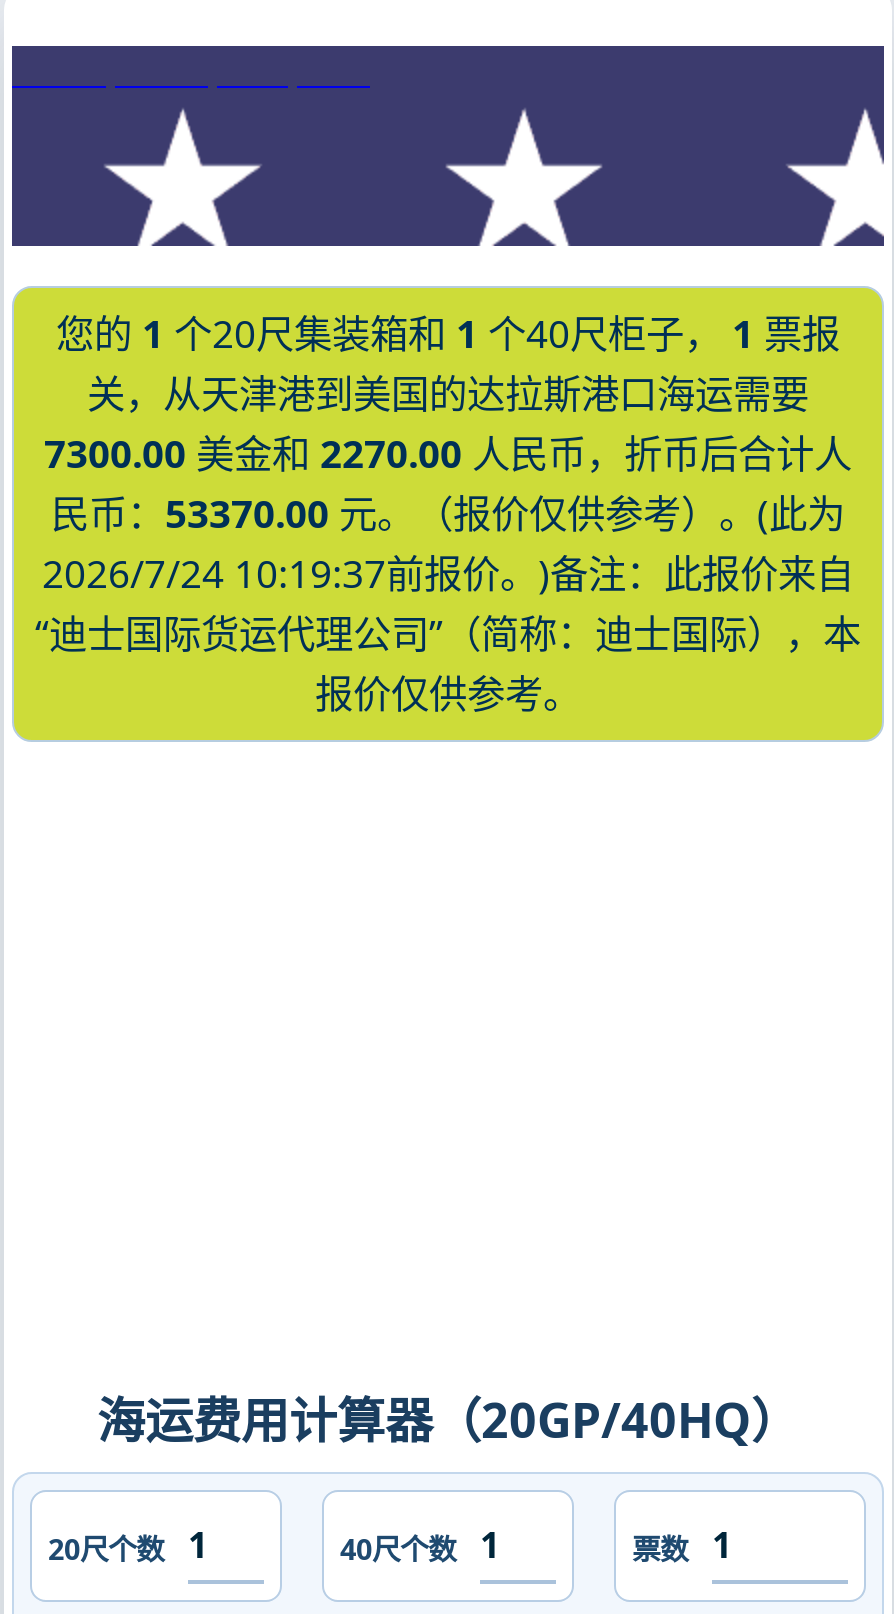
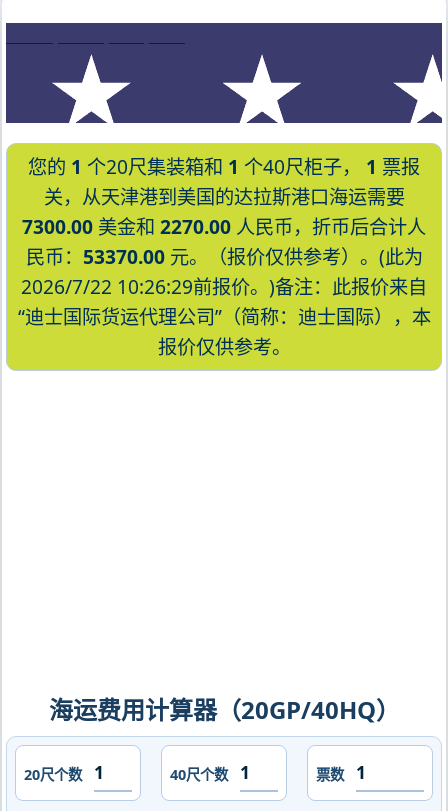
- 2026/7/24 10:19:37前报价。)备注：此报价来自
+ 2026/7/22 10:26:29前报价。)备注：此报价来自
